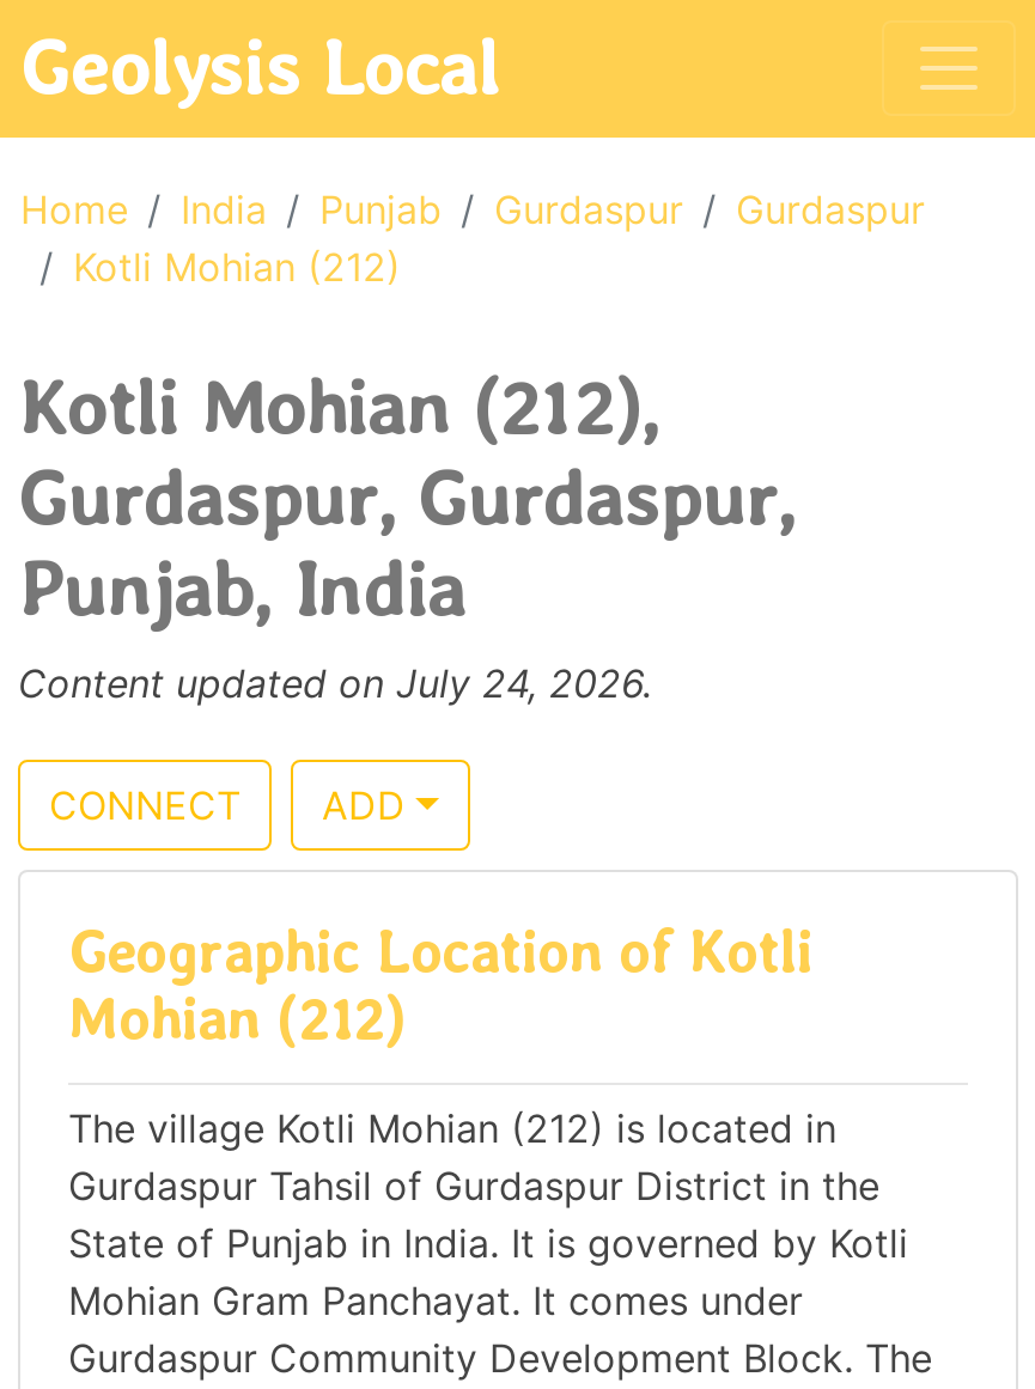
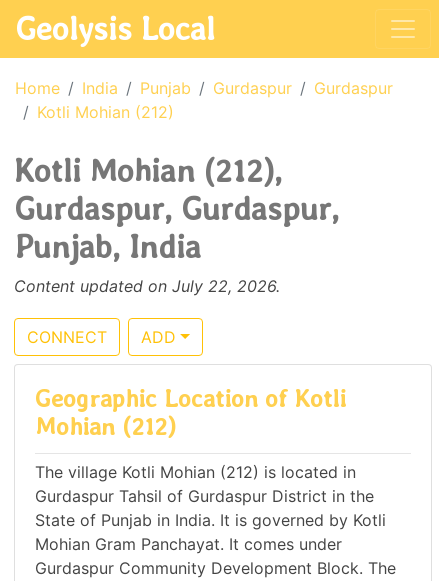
- Content updated on July 24, 2026.
+ Content updated on July 22, 2026.
